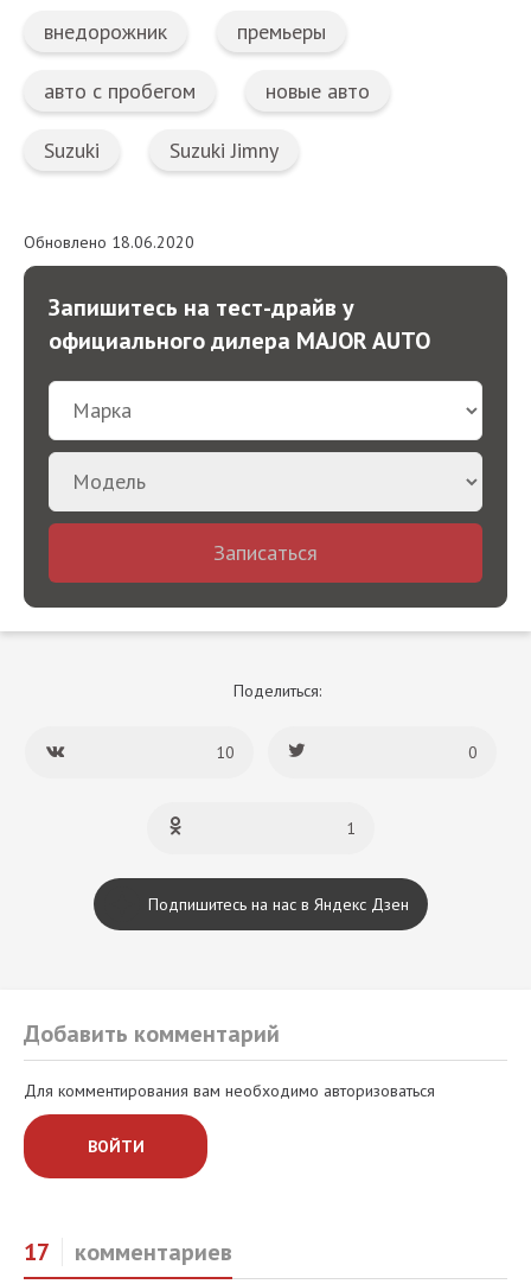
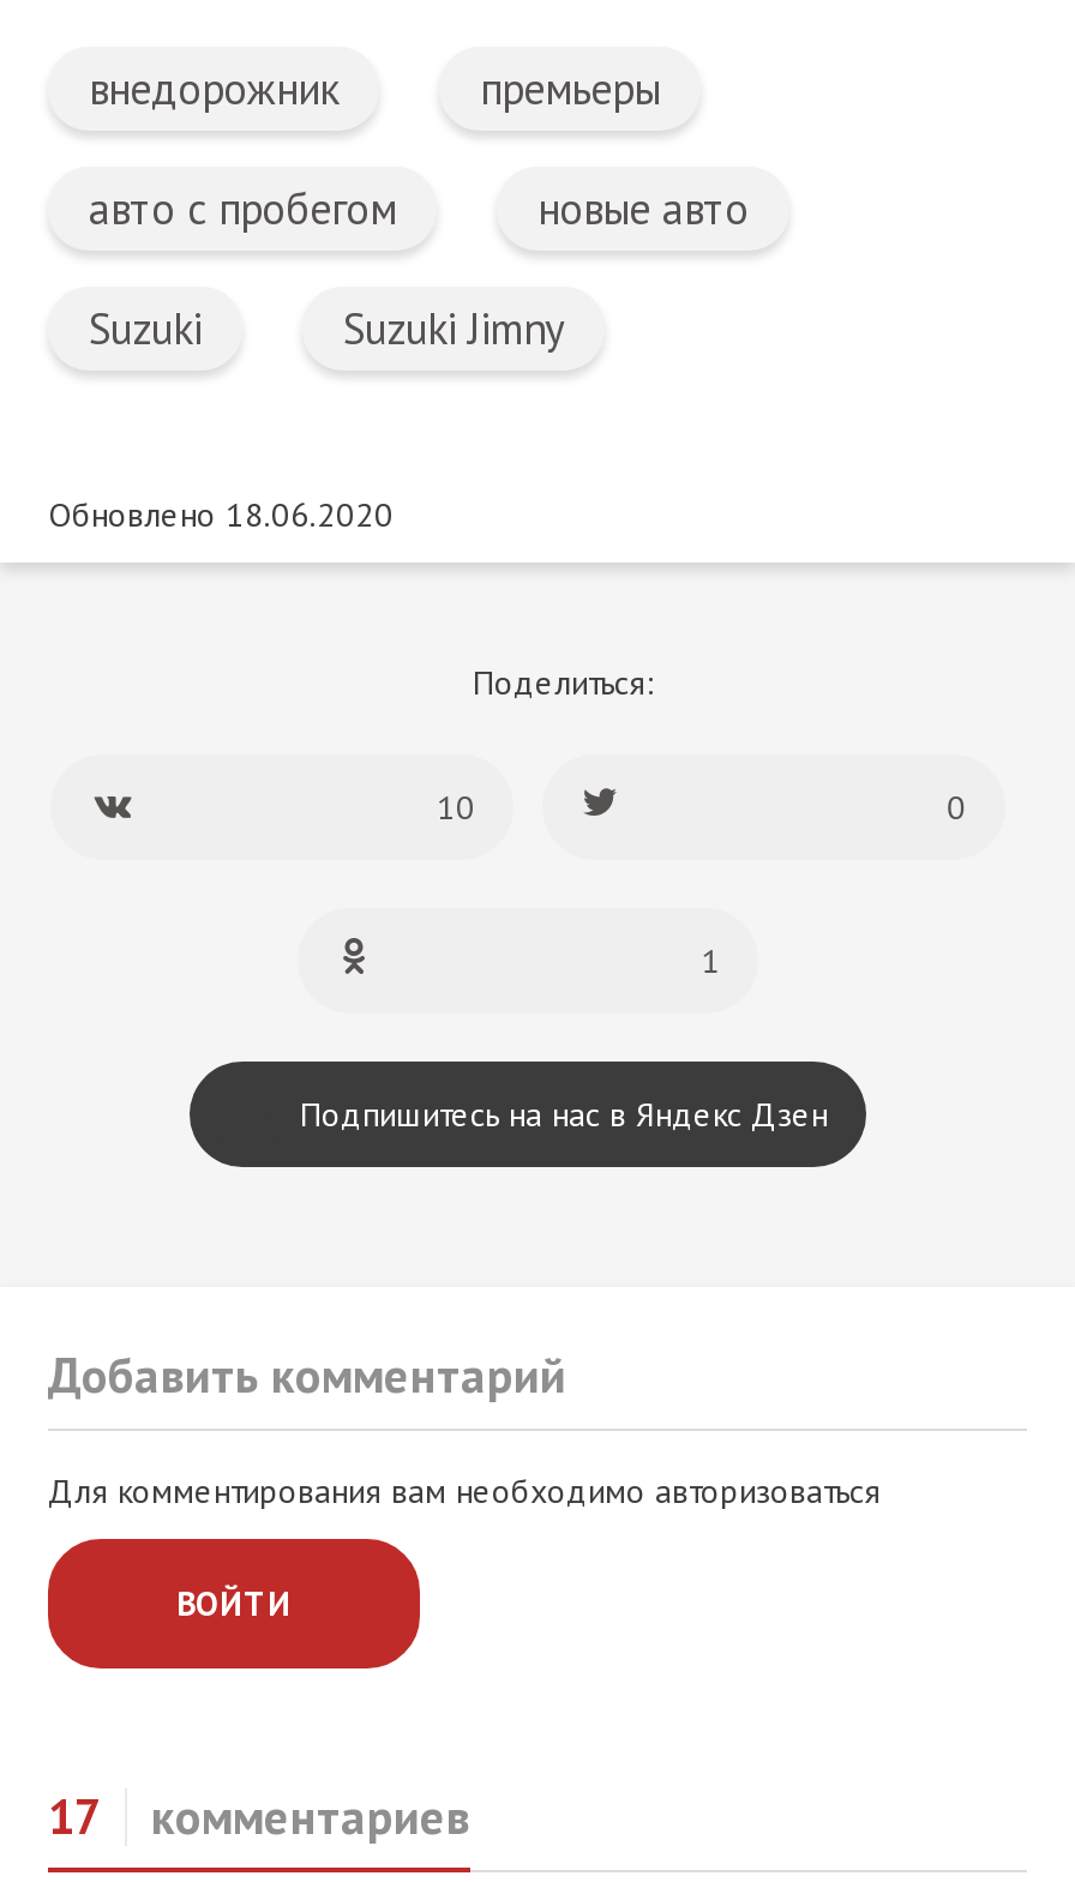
- [image]
- Запишитесь на тест-драйв у
- официального дилера MAJOR AUTO

- Записаться
